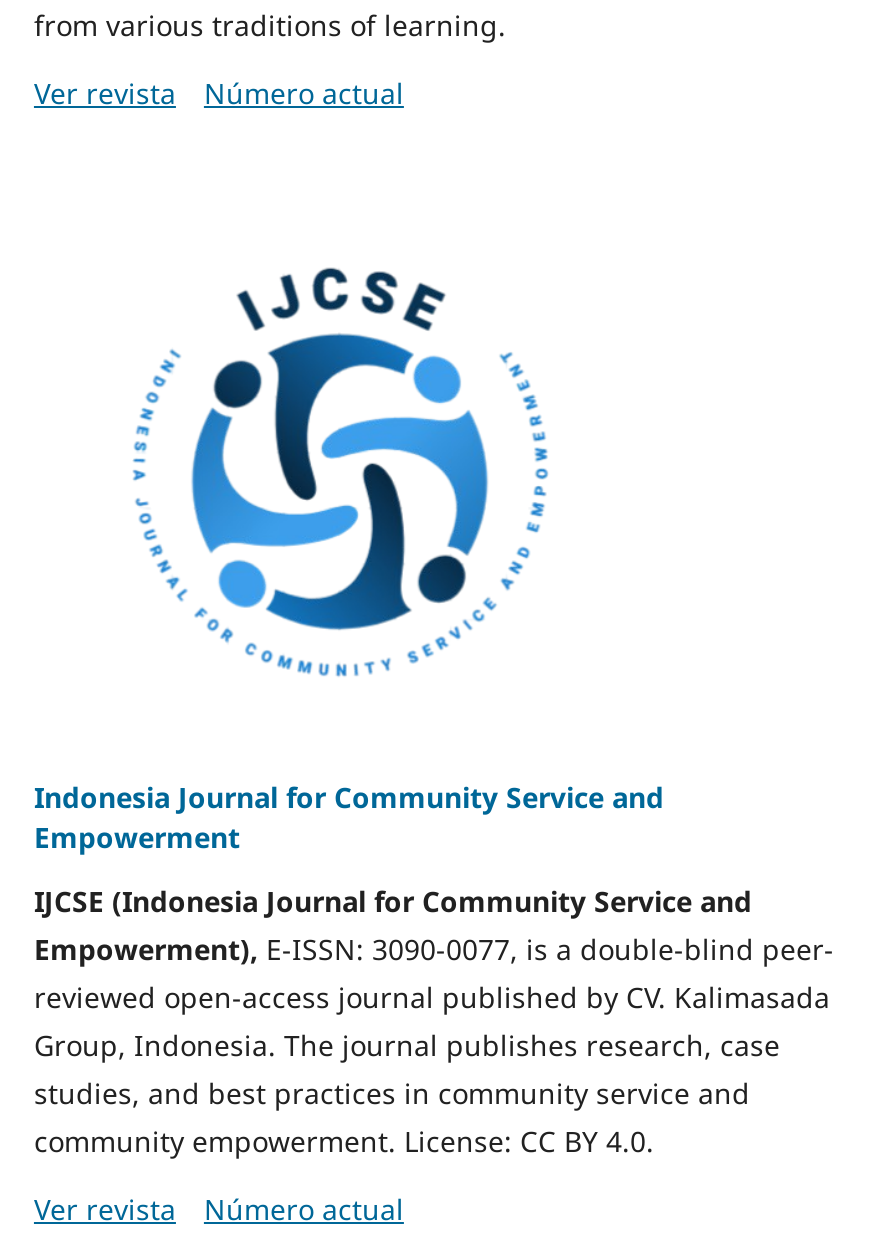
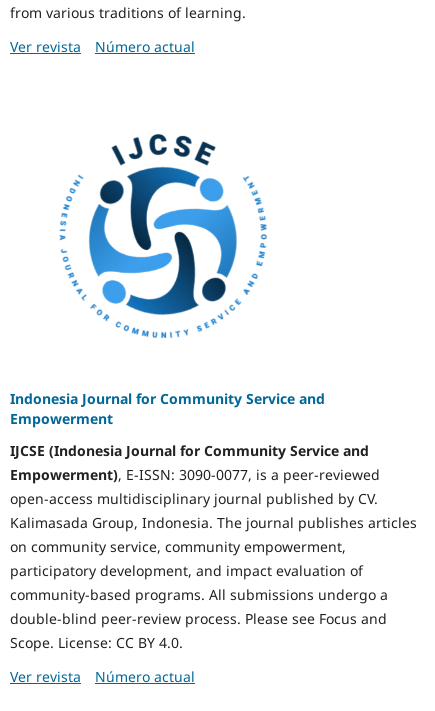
- Empowerment), E-ISSN: 3090-0077, is a double-blind peer-
- reviewed open-access journal published by CV. Kalimasada
- Group, Indonesia. The journal publishes research, case
- studies, and best practices in community service and
- community empowerment. License: CC BY 4.0.
+ Empowerment), E-ISSN: 3090-0077, is a peer-reviewed
+ open-access multidisciplinary journal published by CV.
+ Kalimasada Group, Indonesia. The journal publishes articles
+ on community service, community empowerment,
+ participatory development, and impact evaluation of
+ community-based programs. All submissions undergo a
+ double-blind peer-review process. Please see Focus and
+ Scope. License: CC BY 4.0.
